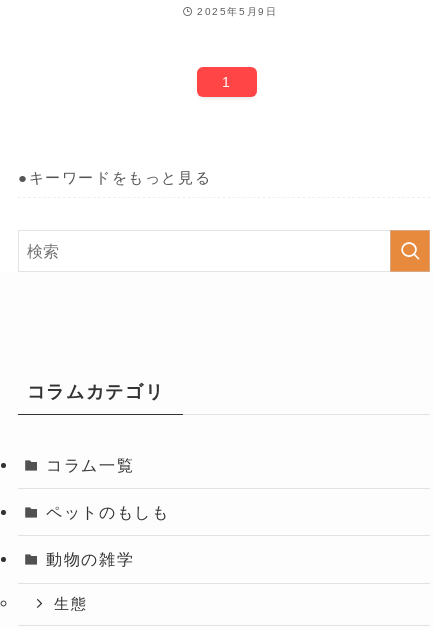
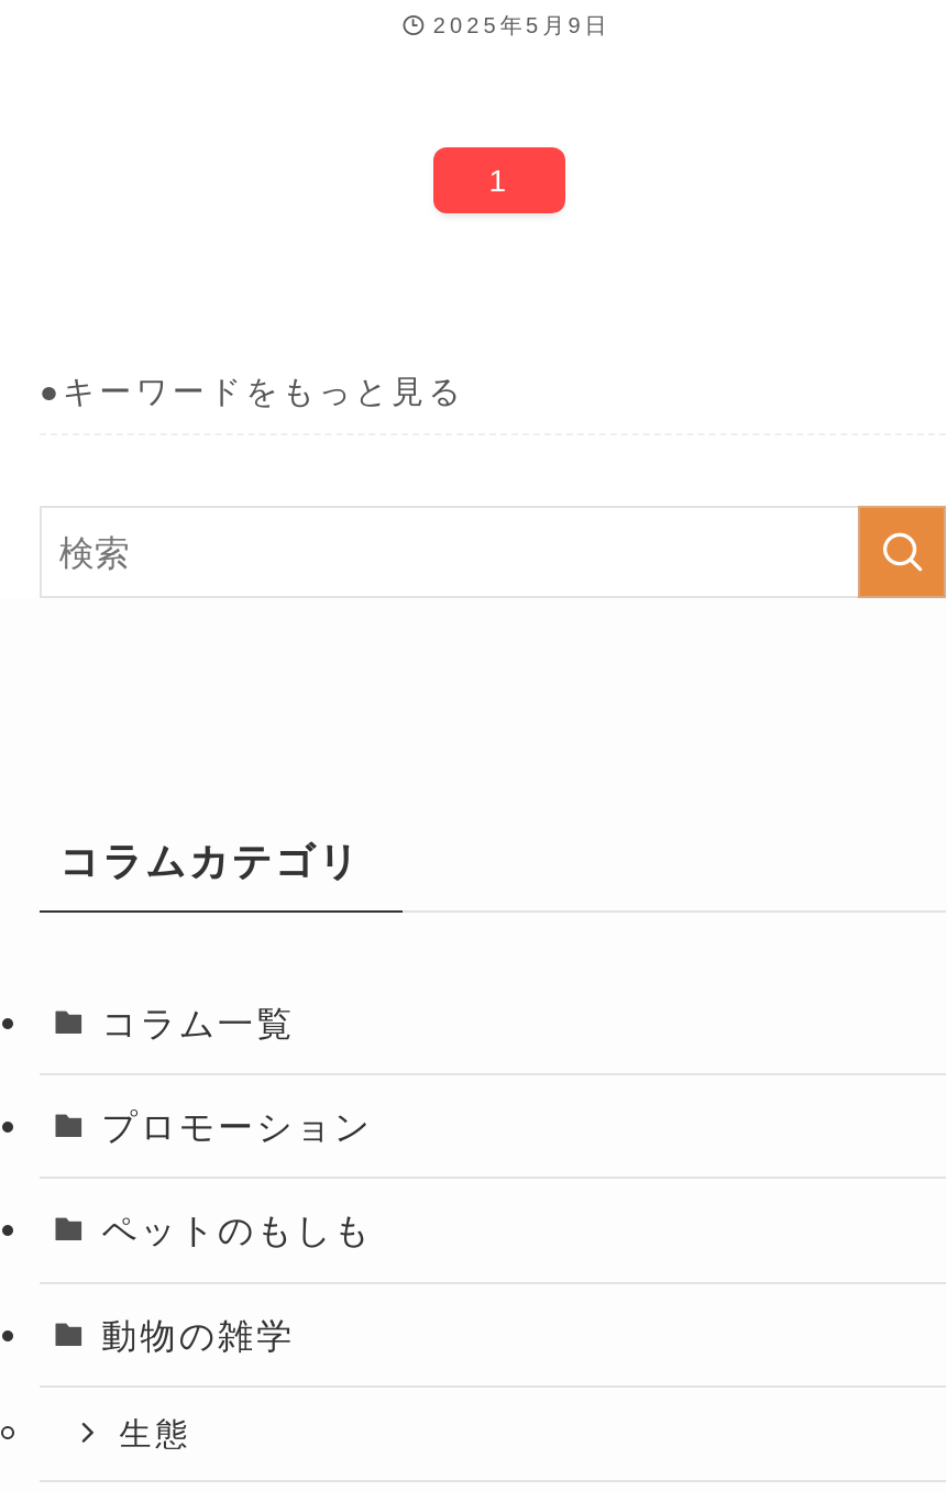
+ プロモーション
